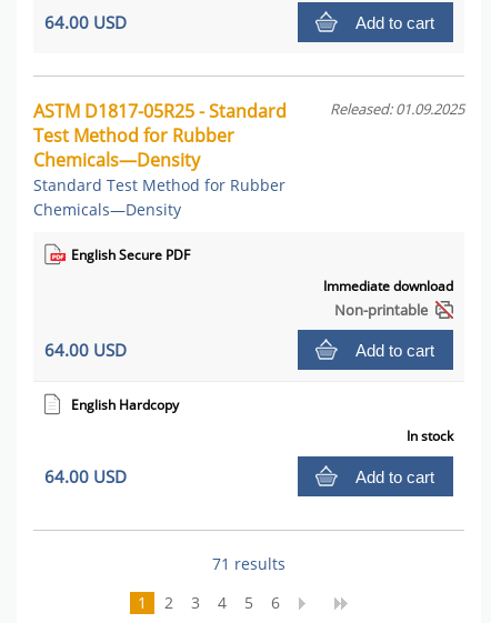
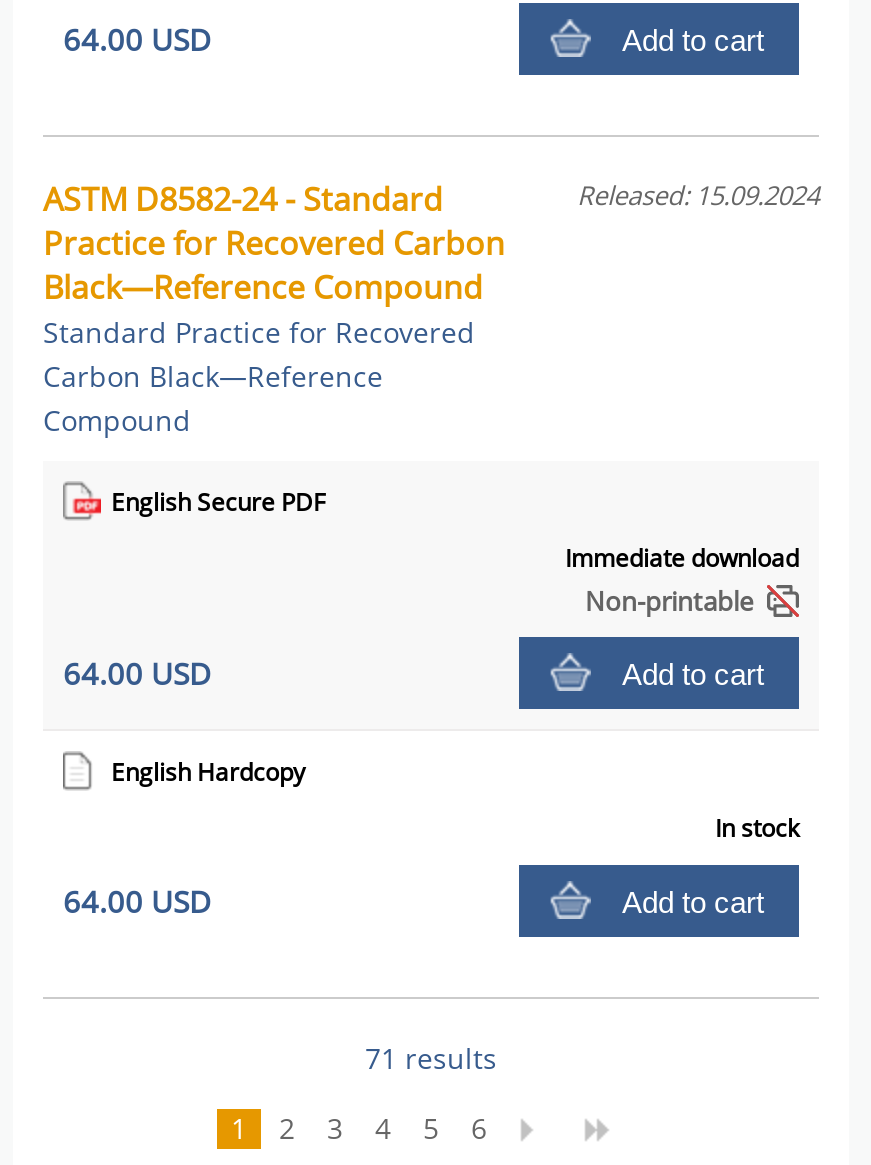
- ASTM D1817-05R25 - Standard
- Test Method for Rubber
- Chemicals—Density
- Standard Test Method for Rubber
- Chemicals—Density
+ ASTM D8582-24 - Standard
+ Practice for Recovered Carbon
+ Black—Reference Compound
+ Standard Practice for Recovered
+ Carbon Black—Reference
+ Compound

- Released: 01.09.2025
+ Released: 15.09.2024
